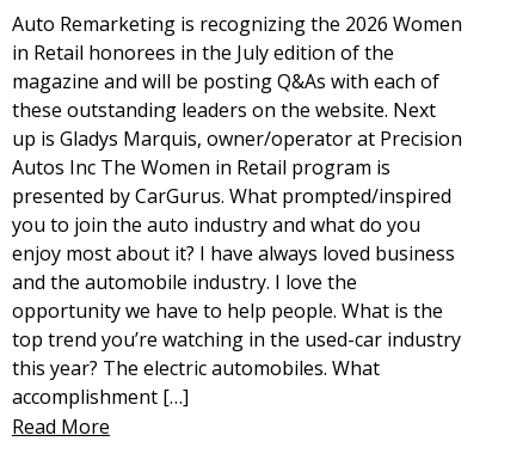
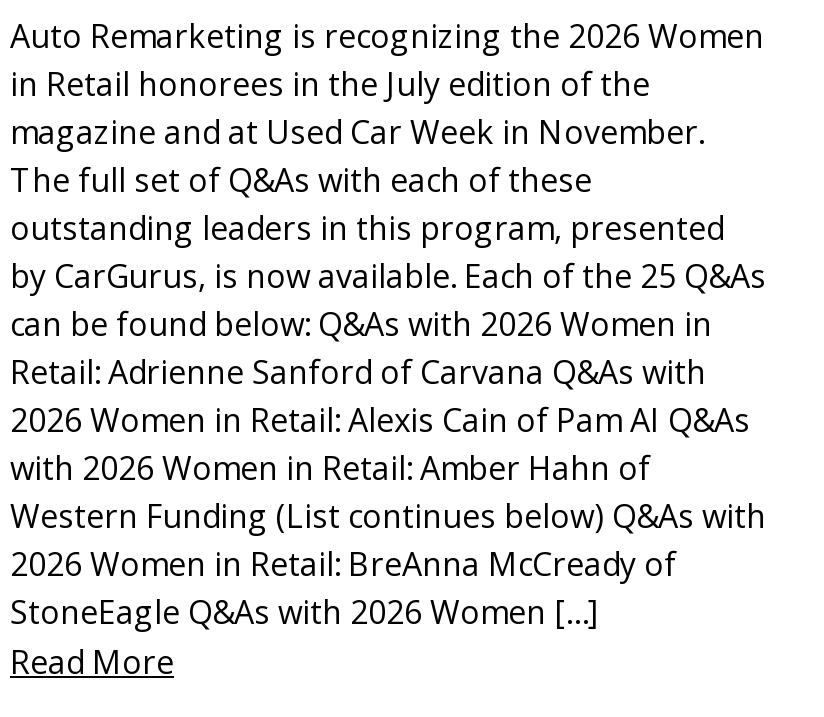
- magazine and will be posting Q&As with each of
- these outstanding leaders on the website. Next
- up is Gladys Marquis, owner/operator at Precision
- Autos Inc The Women in Retail program is
- presented by CarGurus. What prompted/inspired
- you to join the auto industry and what do you
- enjoy most about it? I have always loved business
- and the automobile industry. I love the
- opportunity we have to help people. What is the
- top trend you’re watching in the used-car industry
- this year? The electric automobiles. What
- accomplishment […]
+ magazine and at Used Car Week in November.
+ The full set of Q&As with each of these
+ outstanding leaders in this program, presented
+ by CarGurus, is now available. Each of the 25 Q&As
+ can be found below: Q&As with 2026 Women in
+ Retail: Adrienne Sanford of Carvana Q&As with
+ 2026 Women in Retail: Alexis Cain of Pam AI Q&As
+ with 2026 Women in Retail: Amber Hahn of
+ Western Funding (List continues below) Q&As with
+ 2026 Women in Retail: BreAnna McCready of
+ StoneEagle Q&As with 2026 Women […]
